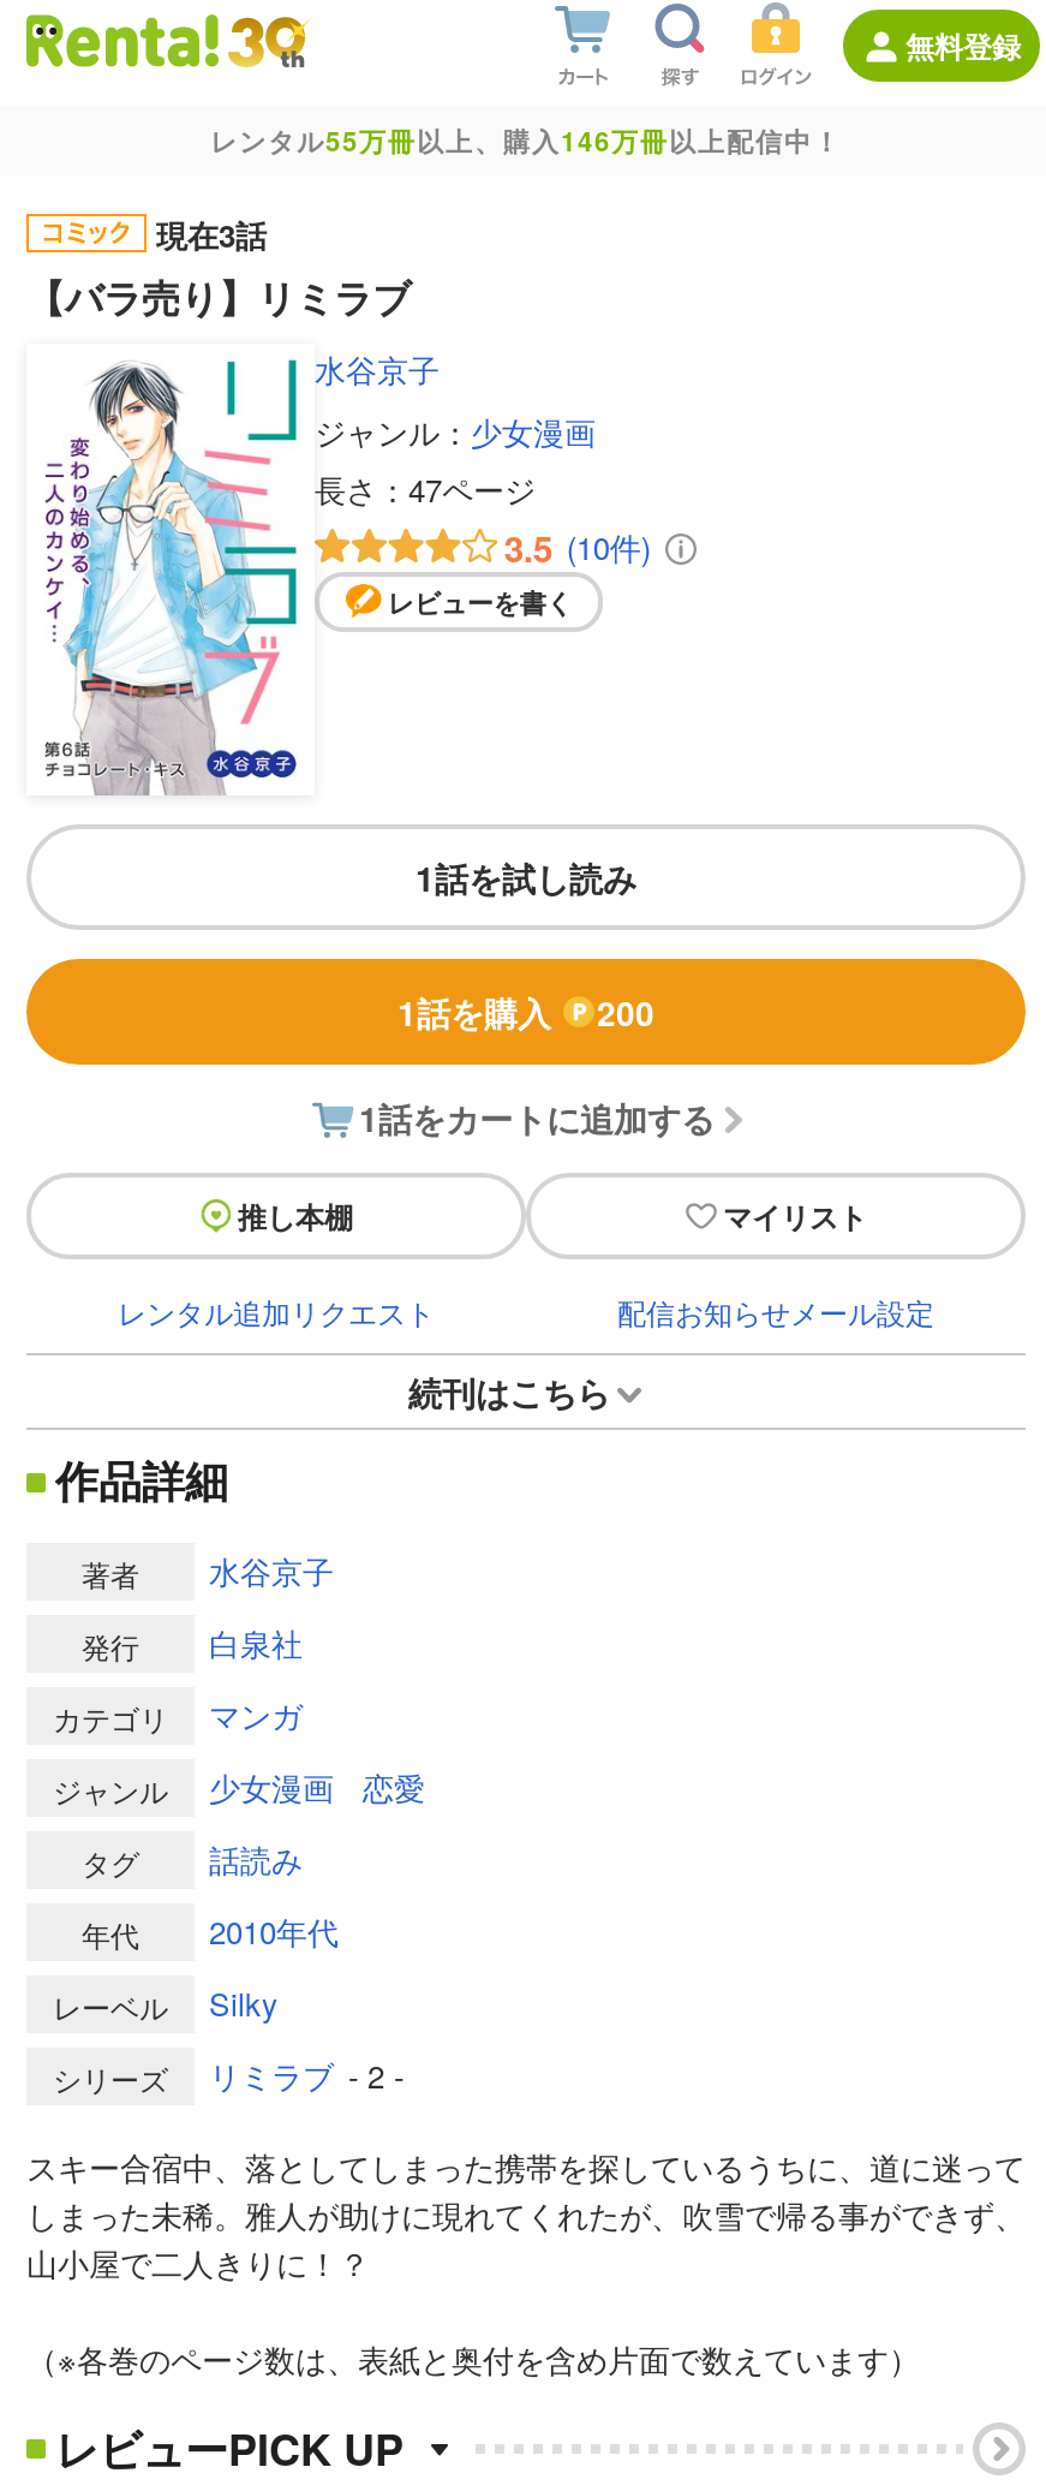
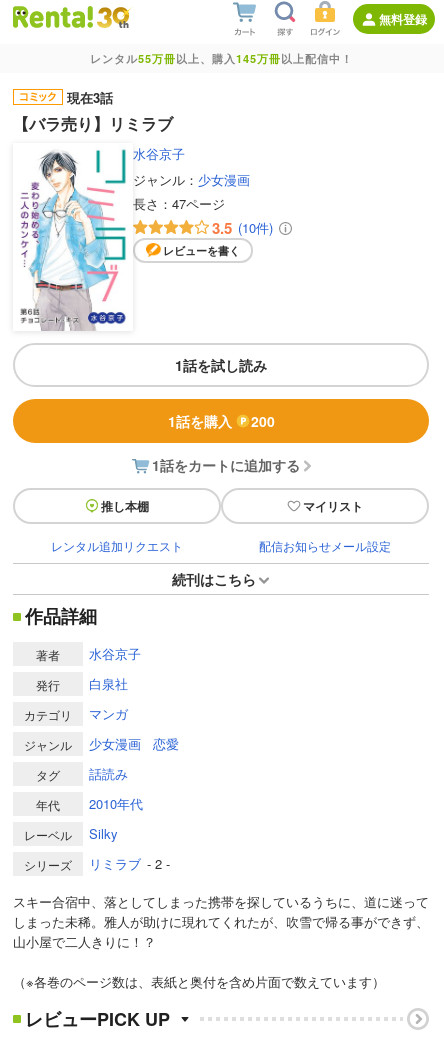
- レンタル55万冊以上、購入146万冊以上配信中！
+ レンタル55万冊以上、購入145万冊以上配信中！
